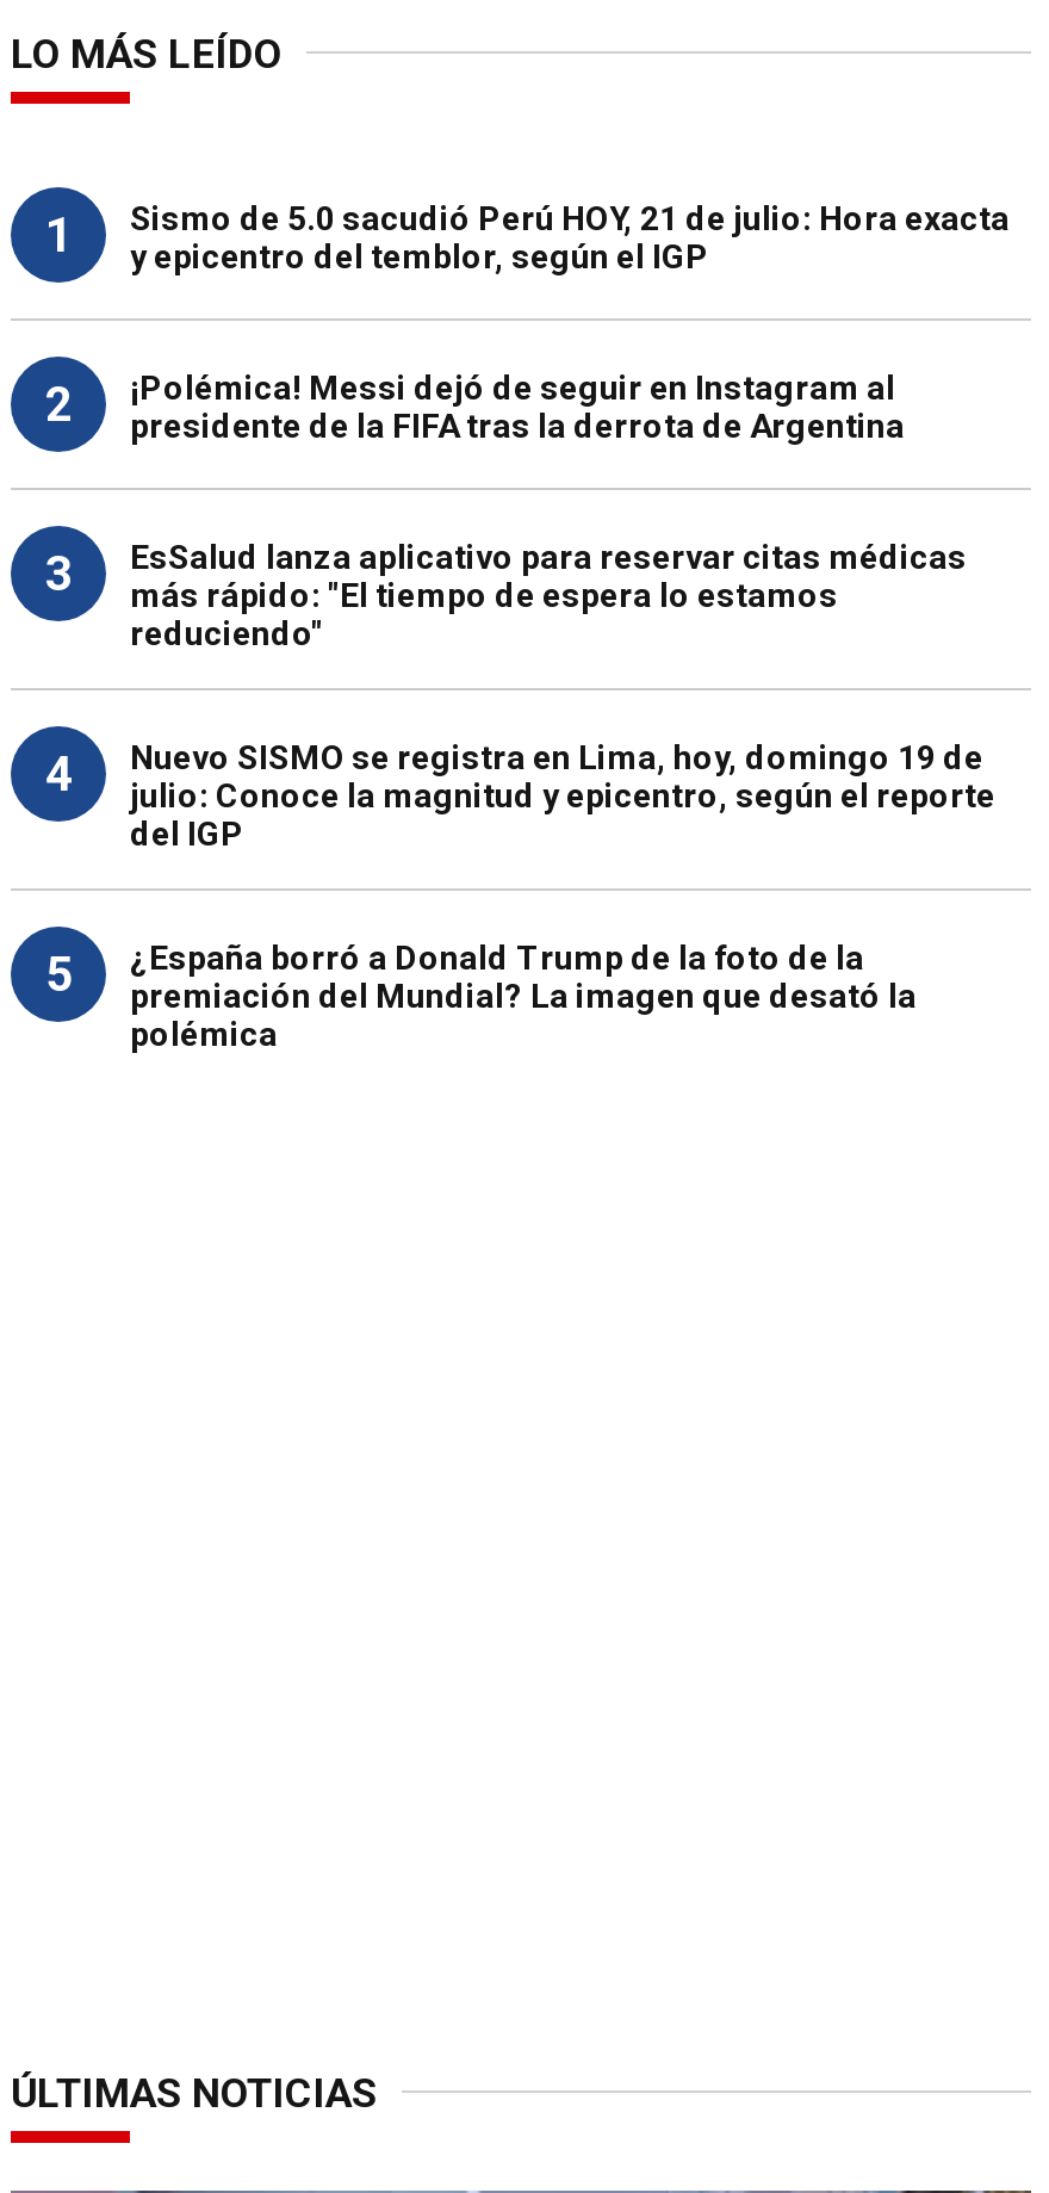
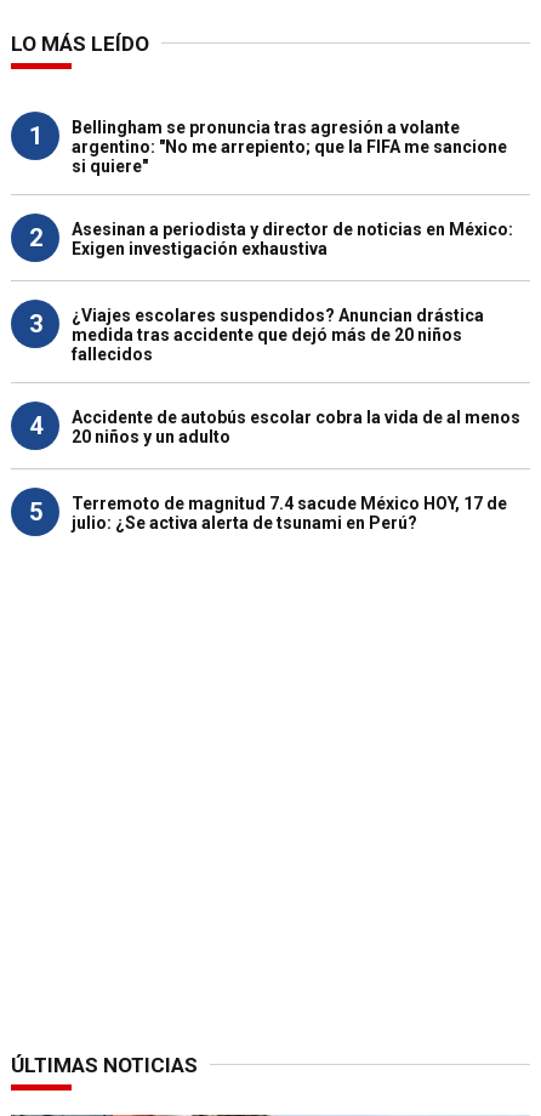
- Sismo de 5.0 sacudió Perú HOY, 21 de julio: Hora exacta
- y epicentro del temblor, según el IGP
+ Bellingham se pronuncia tras agresión a volante
+ argentino: "No me arrepiento; que la FIFA me sancione
+ si quiere"

- ¡Polémica! Messi dejó de seguir en Instagram al
- presidente de la FIFA tras la derrota de Argentina
+ Asesinan a periodista y director de noticias en México:
+ Exigen investigación exhaustiva

- EsSalud lanza aplicativo para reservar citas médicas
- más rápido: "El tiempo de espera lo estamos
- reduciendo"
+ ¿Viajes escolares suspendidos? Anuncian drástica
+ medida tras accidente que dejó más de 20 niños
+ fallecidos

- Nuevo SISMO se registra en Lima, hoy, domingo 19 de
- julio: Conoce la magnitud y epicentro, según el reporte
- del IGP
+ Accidente de autobús escolar cobra la vida de al menos
+ 20 niños y un adulto

- ¿España borró a Donald Trump de la foto de la
- premiación del Mundial? La imagen que desató la
- polémica
+ Terremoto de magnitud 7.4 sacude México HOY, 17 de
+ julio: ¿Se activa alerta de tsunami en Perú?
